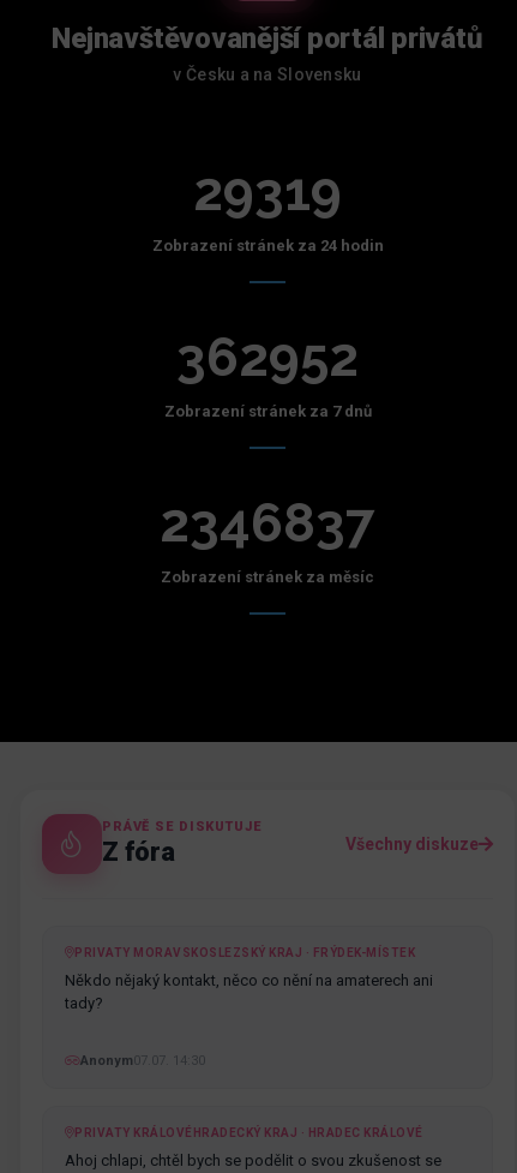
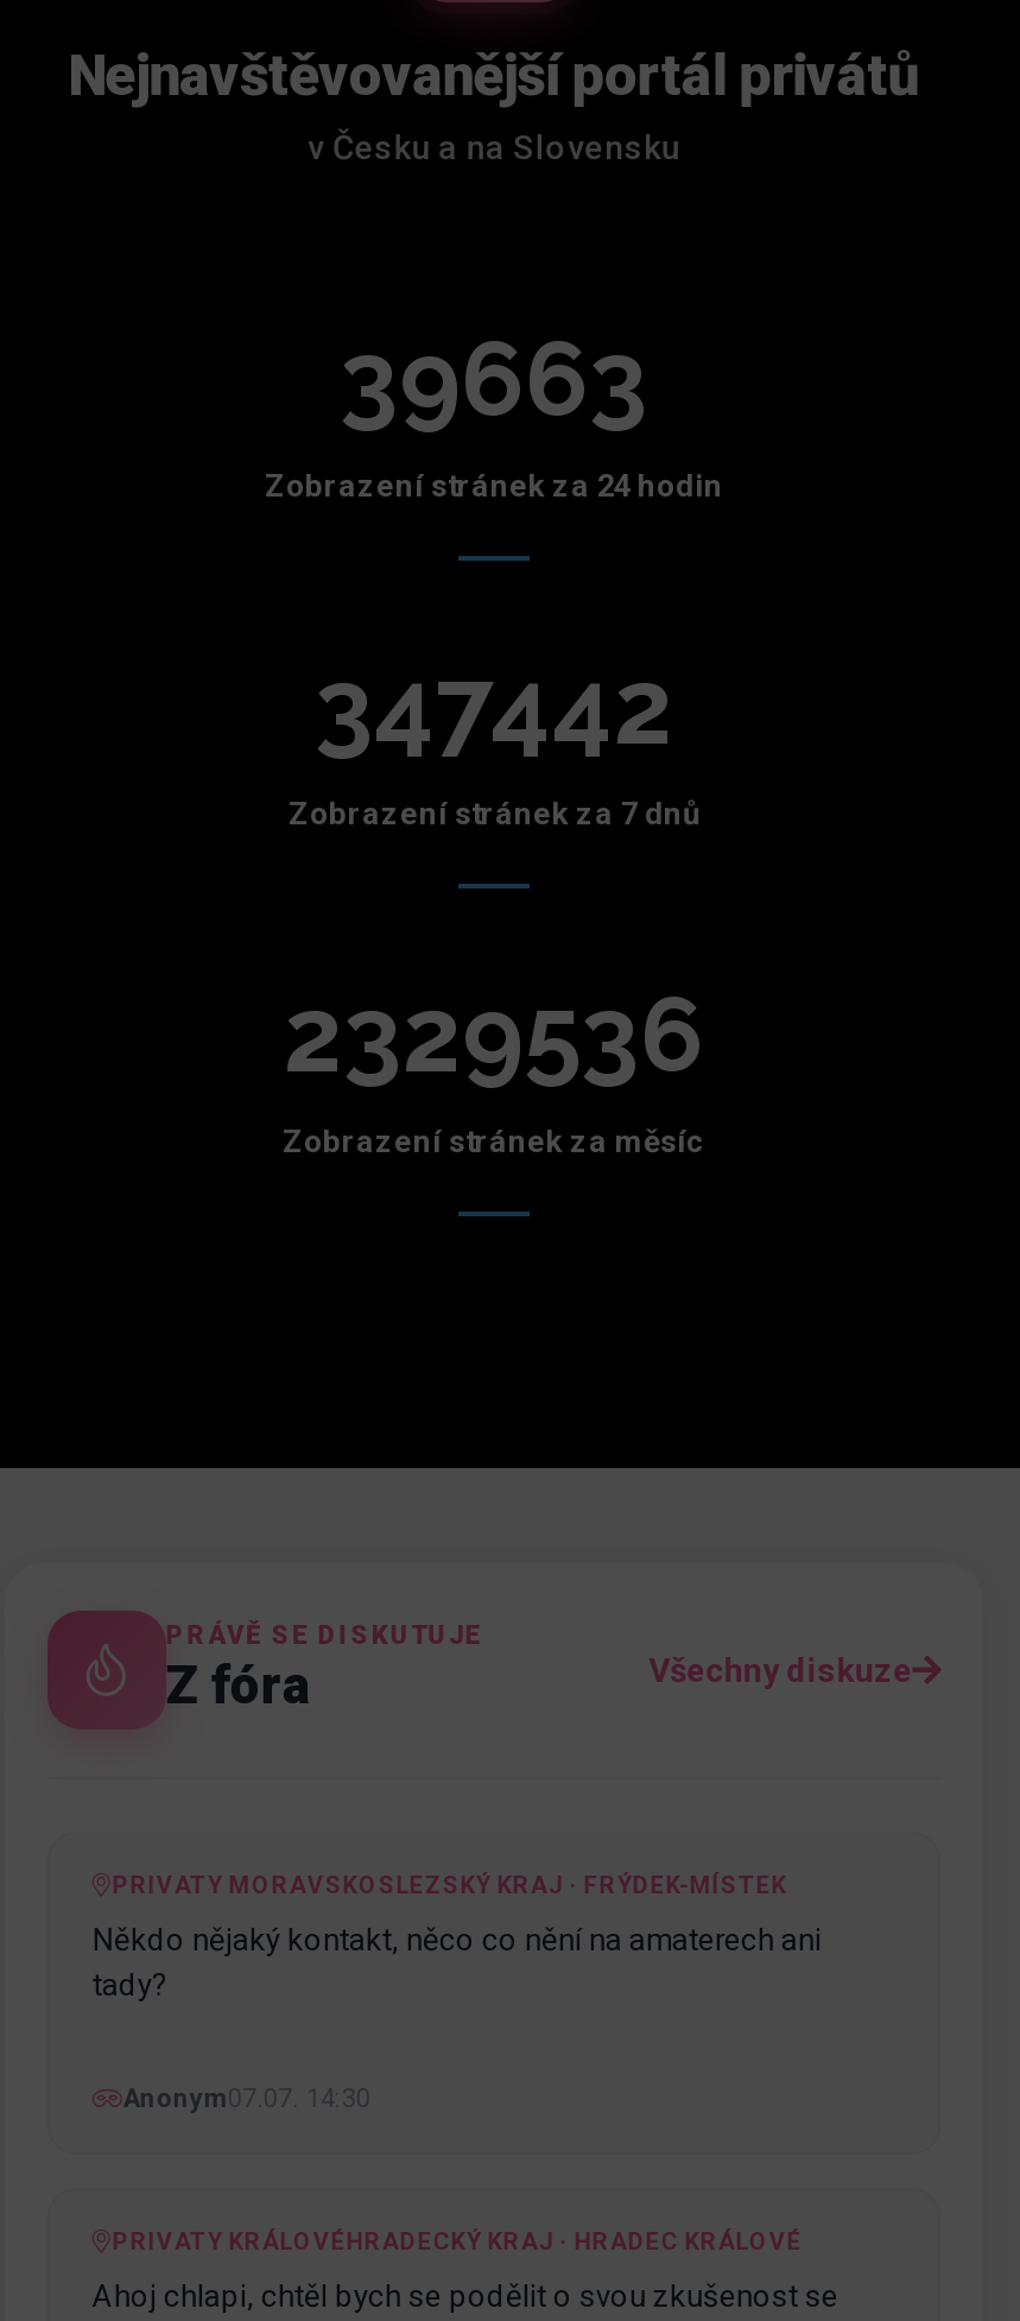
- 29319
+ 39663

- 362952
+ 347442

- 2346837
+ 2329536
